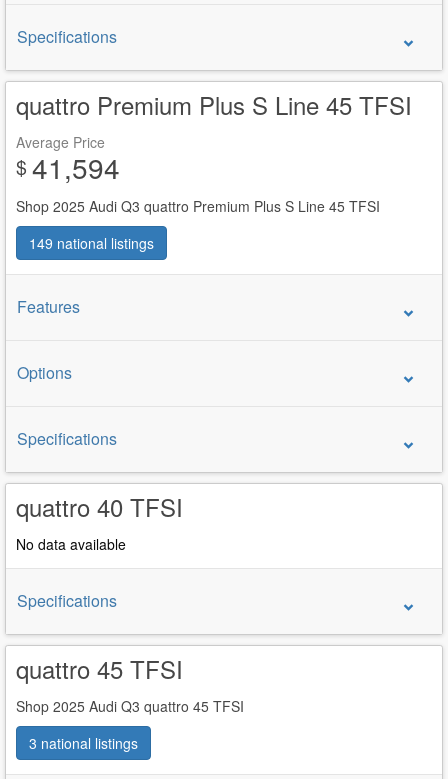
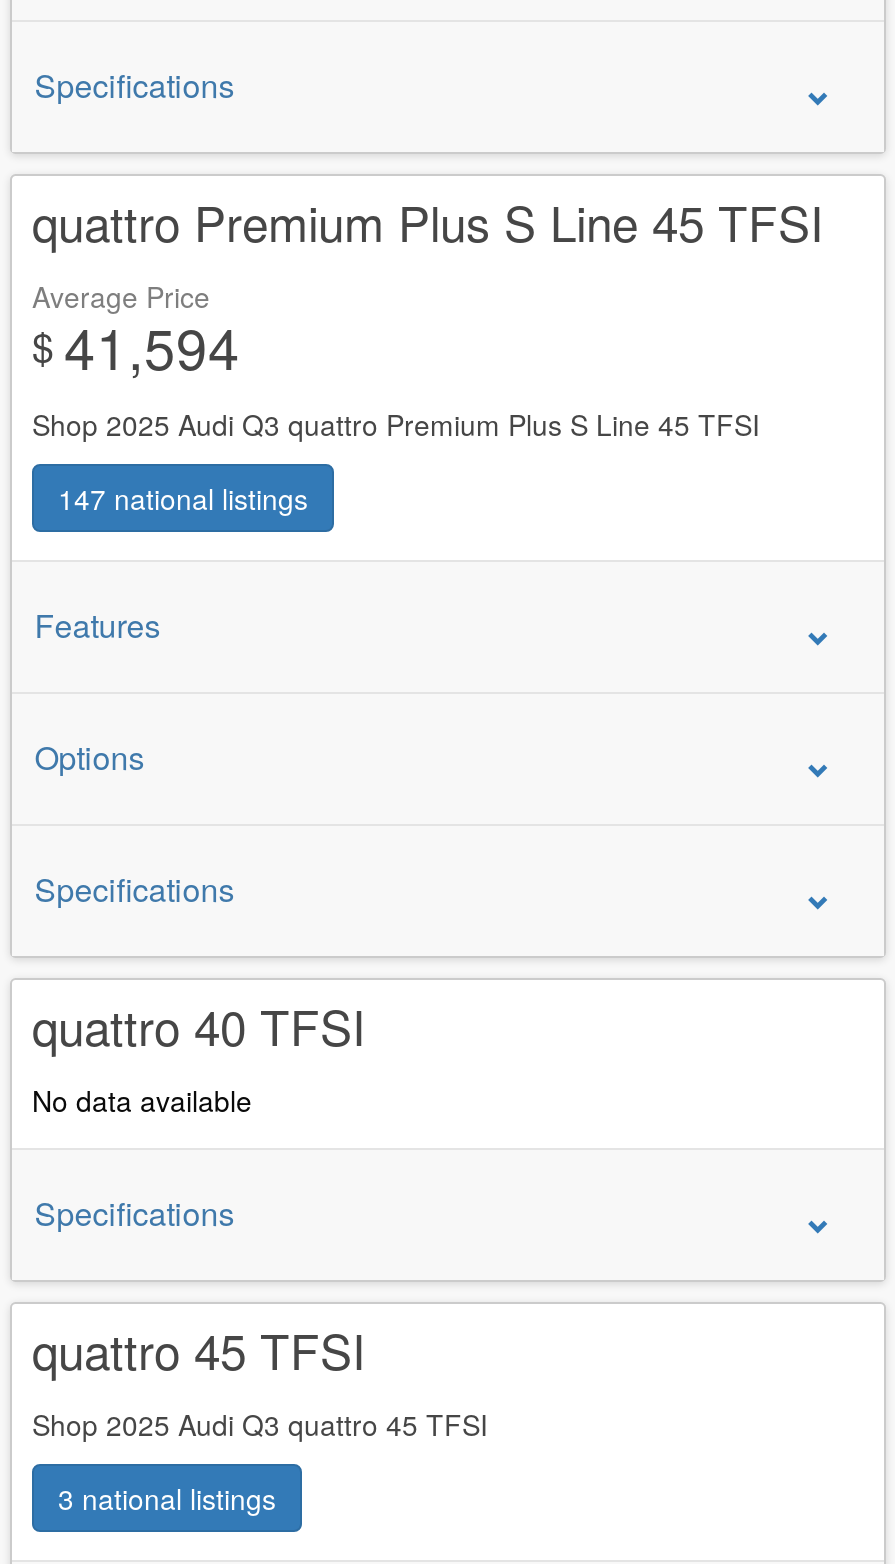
- 149 national listings
+ 147 national listings
